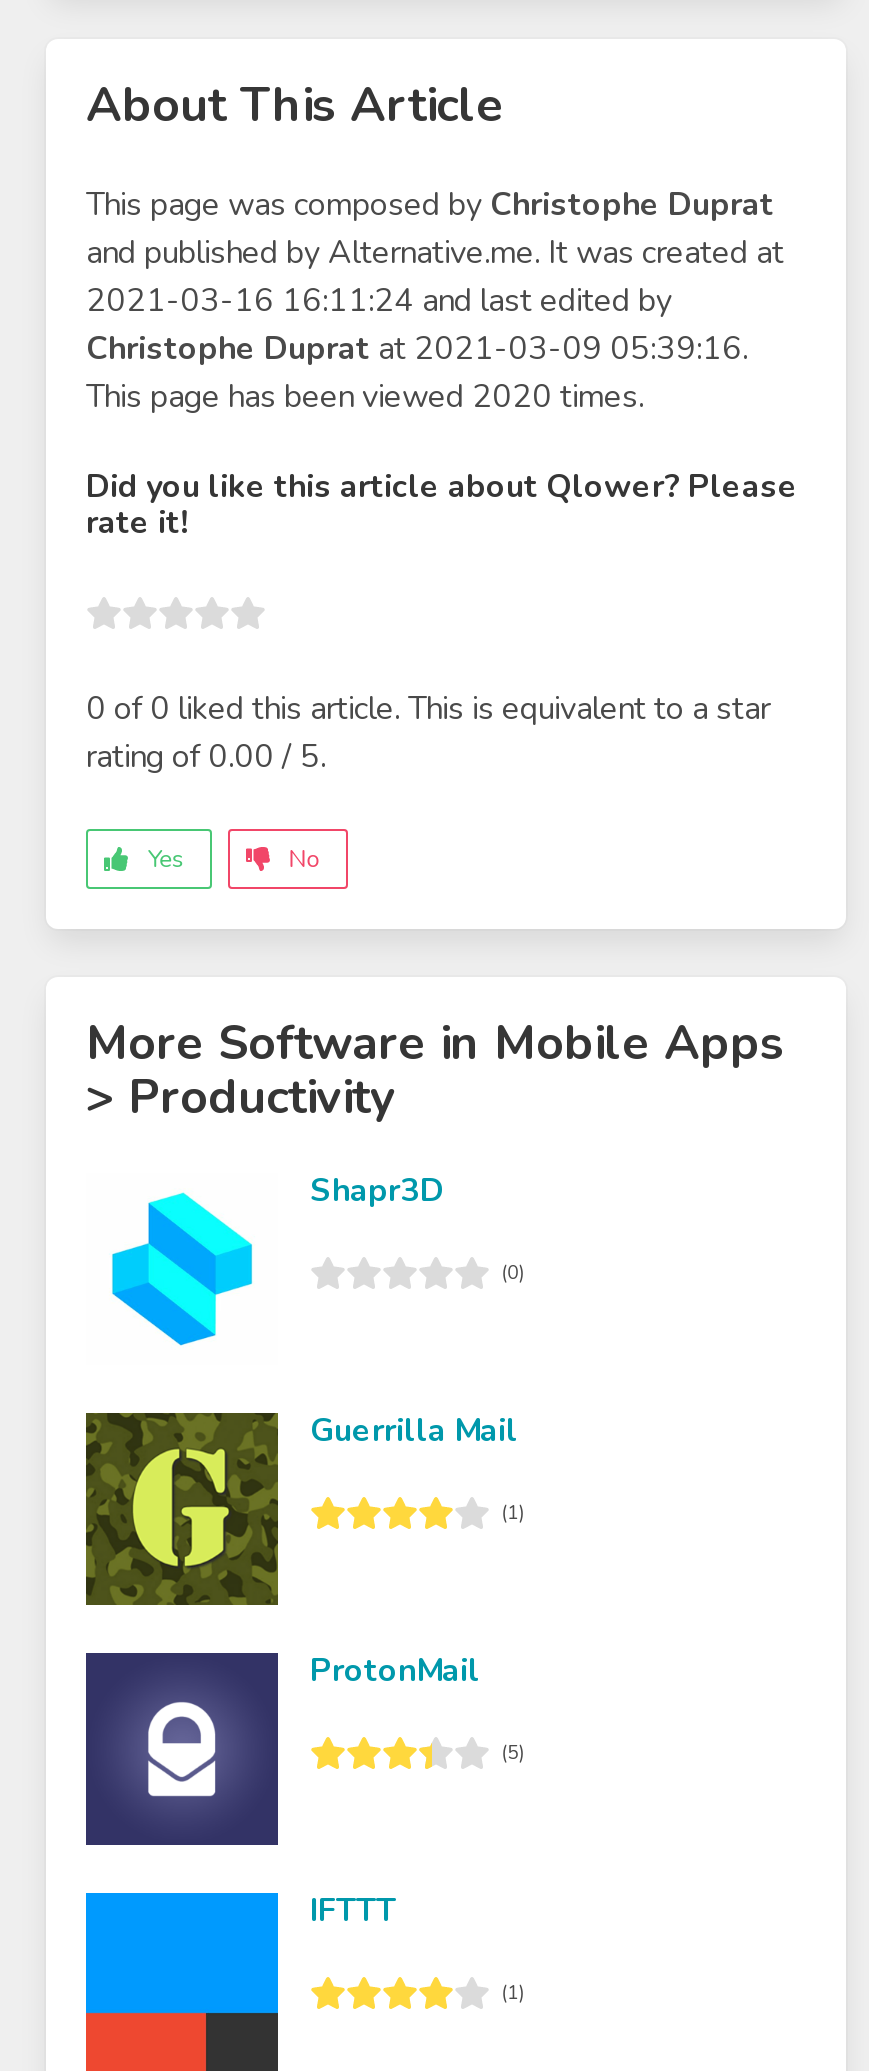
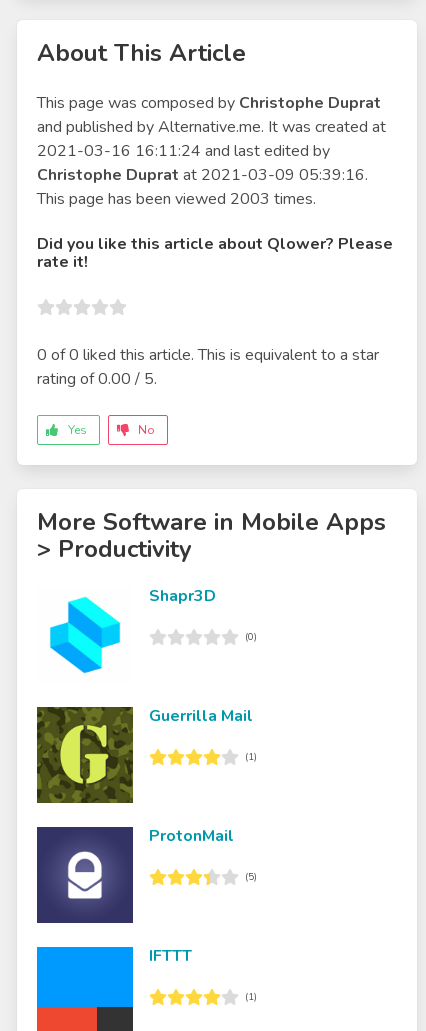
- This page has been viewed 2020 times.
+ This page has been viewed 2003 times.
